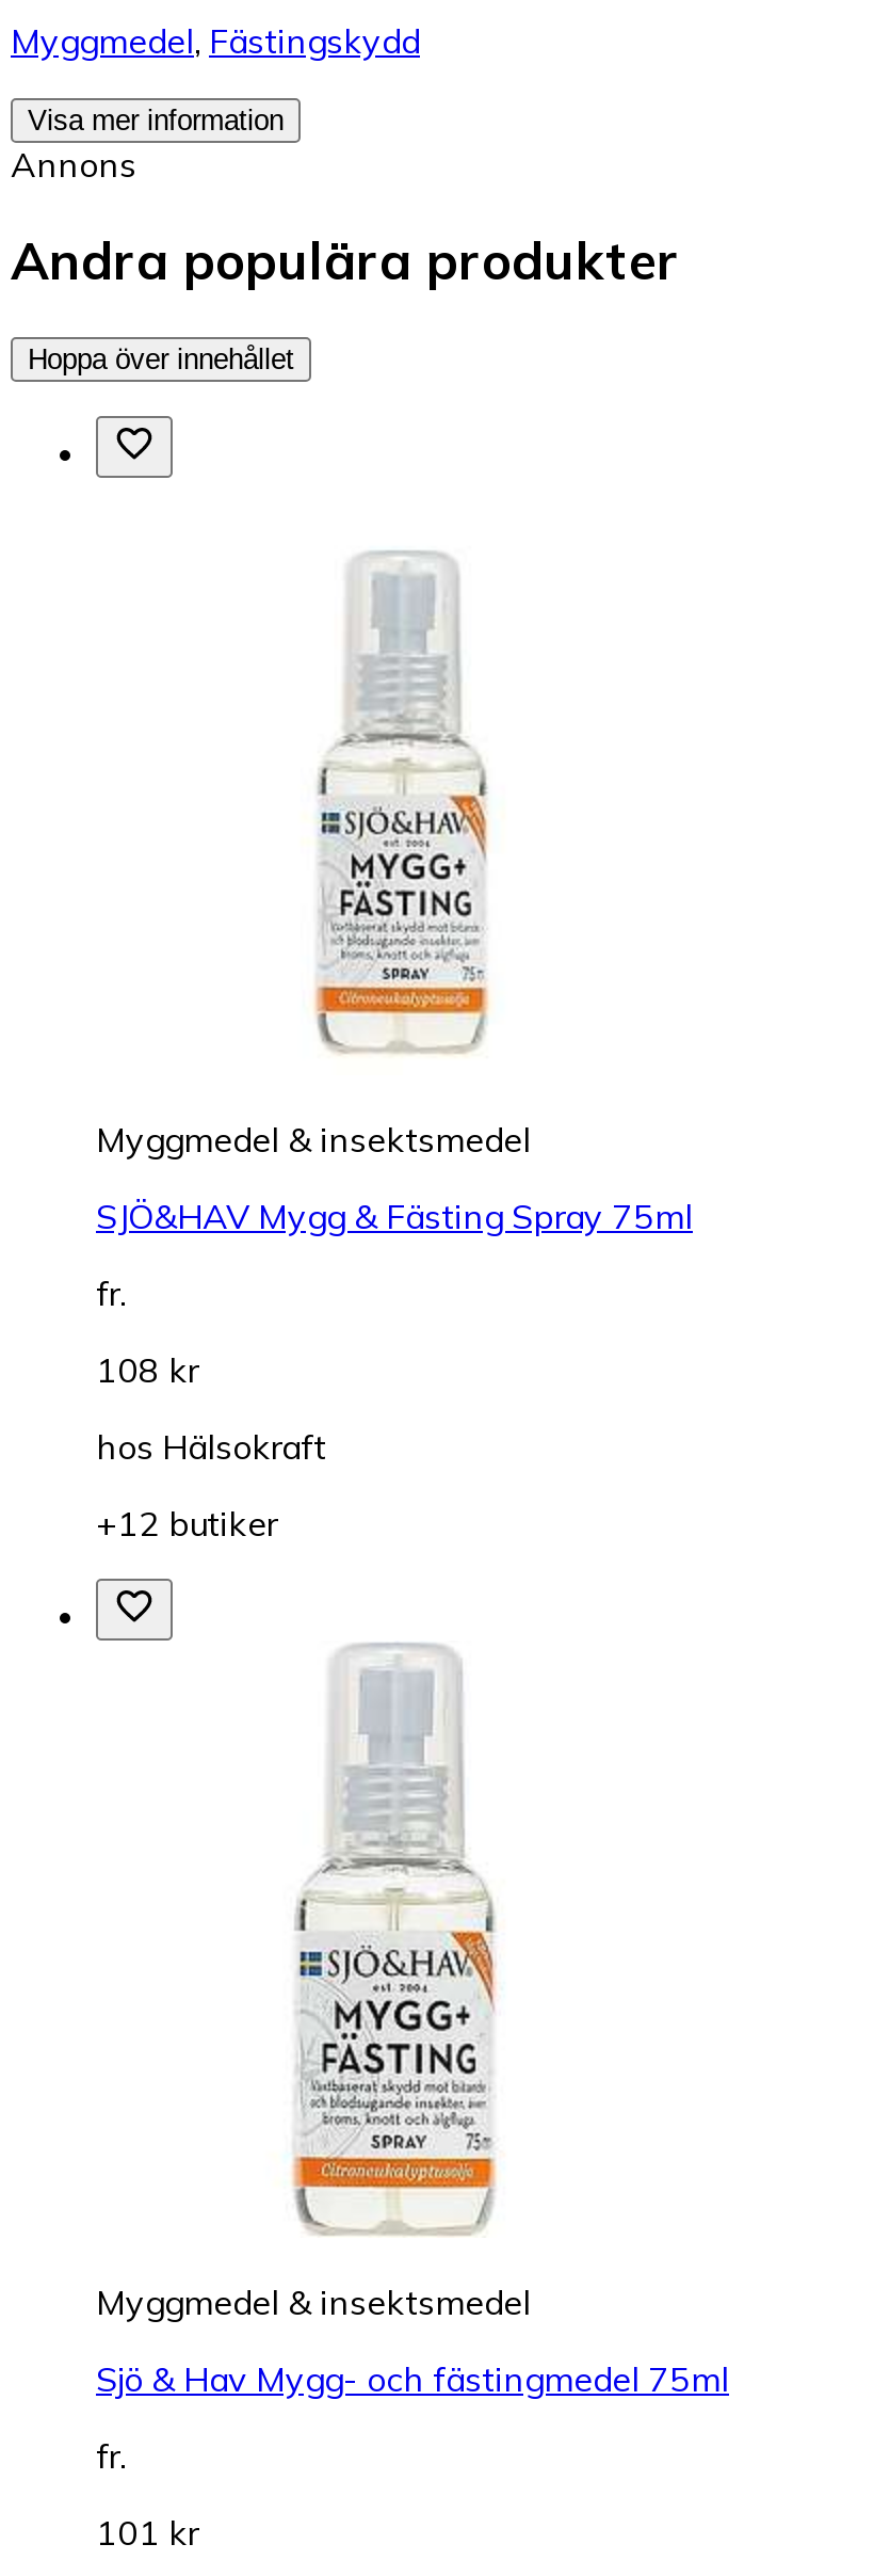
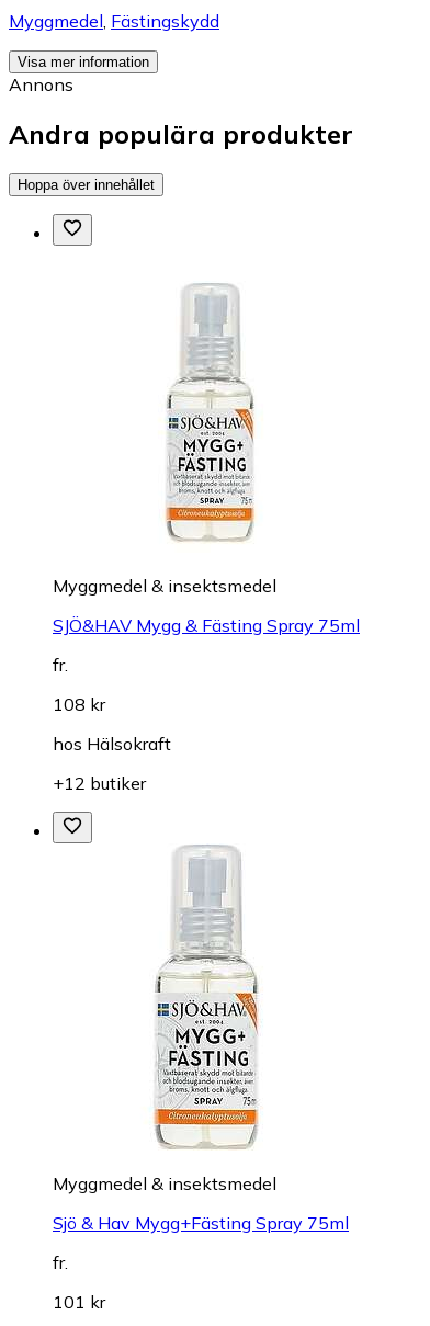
- Sjö & Hav Mygg- och fästingmedel 75ml
+ Sjö & Hav Mygg+Fästing Spray 75ml
